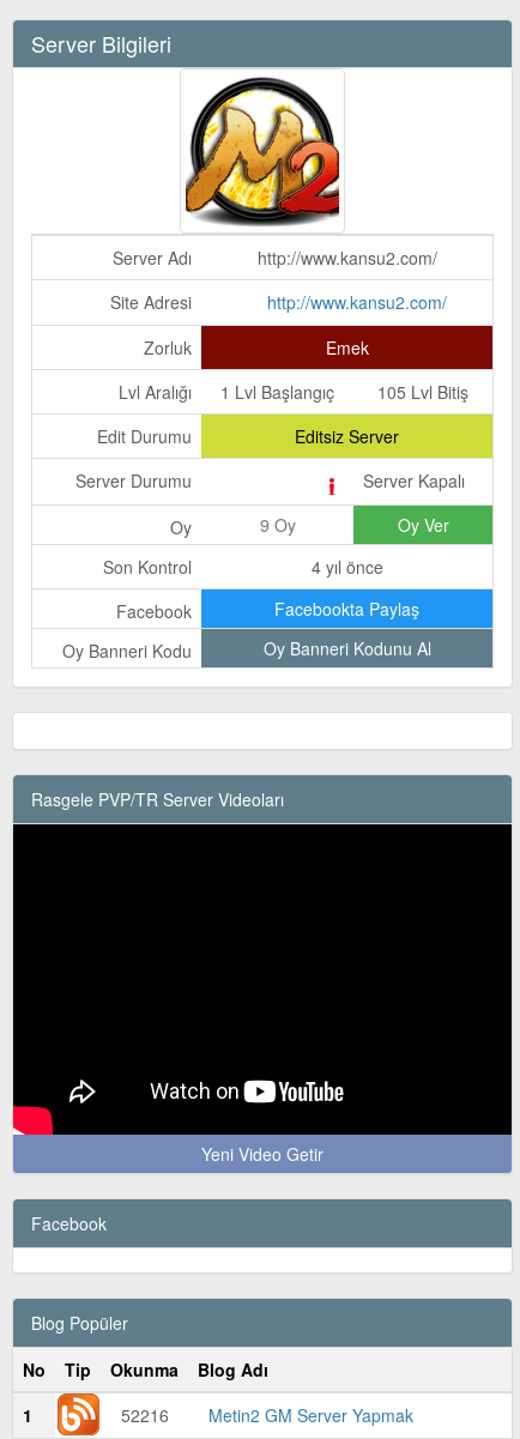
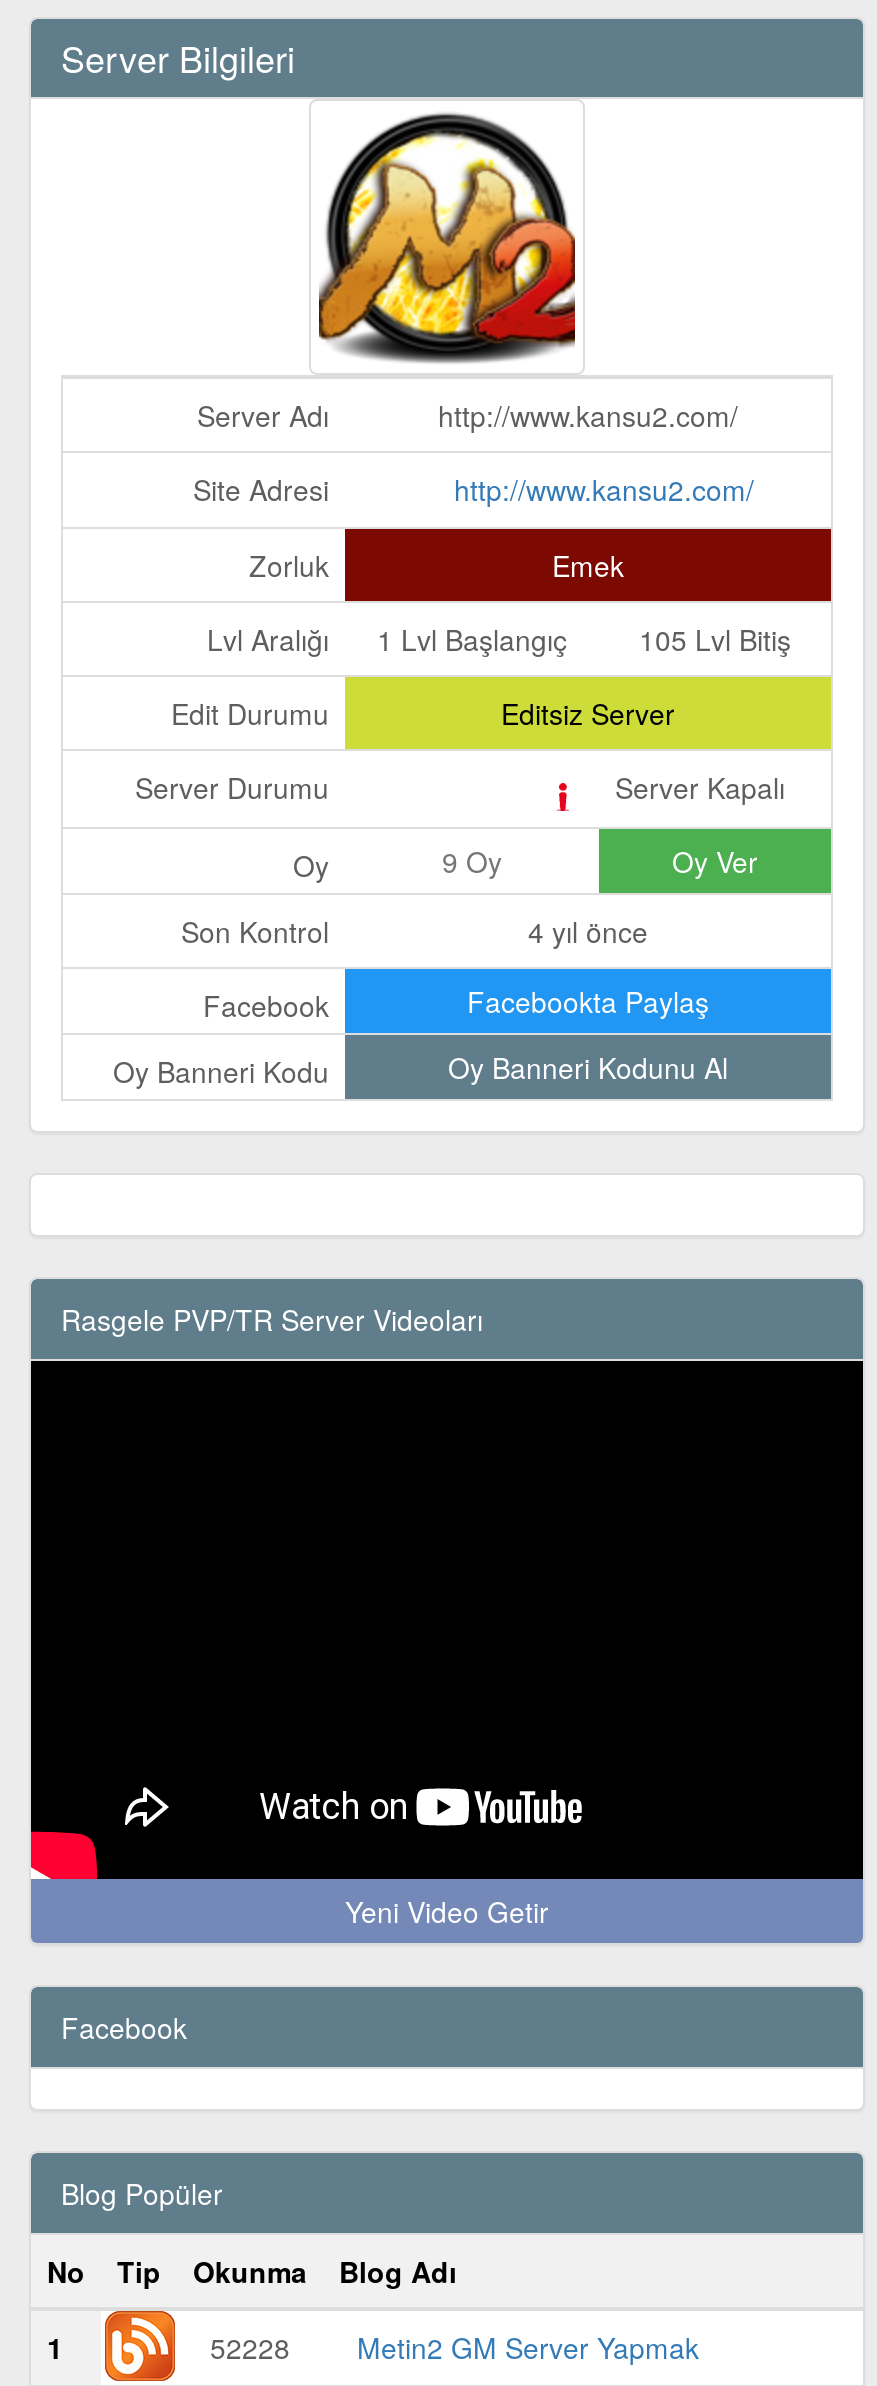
- 52216 Metin2 GM Server Yapmak
+ 52228 Metin2 GM Server Yapmak
